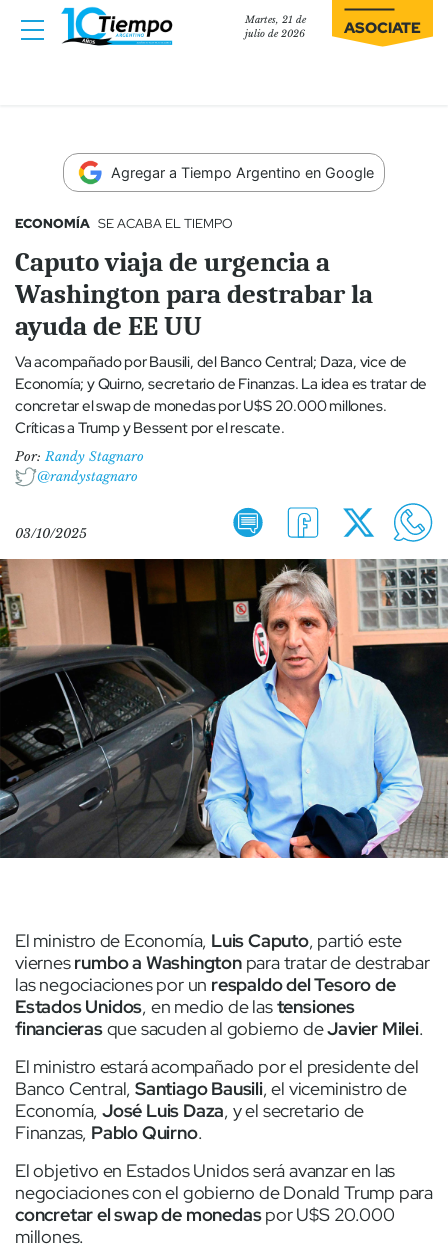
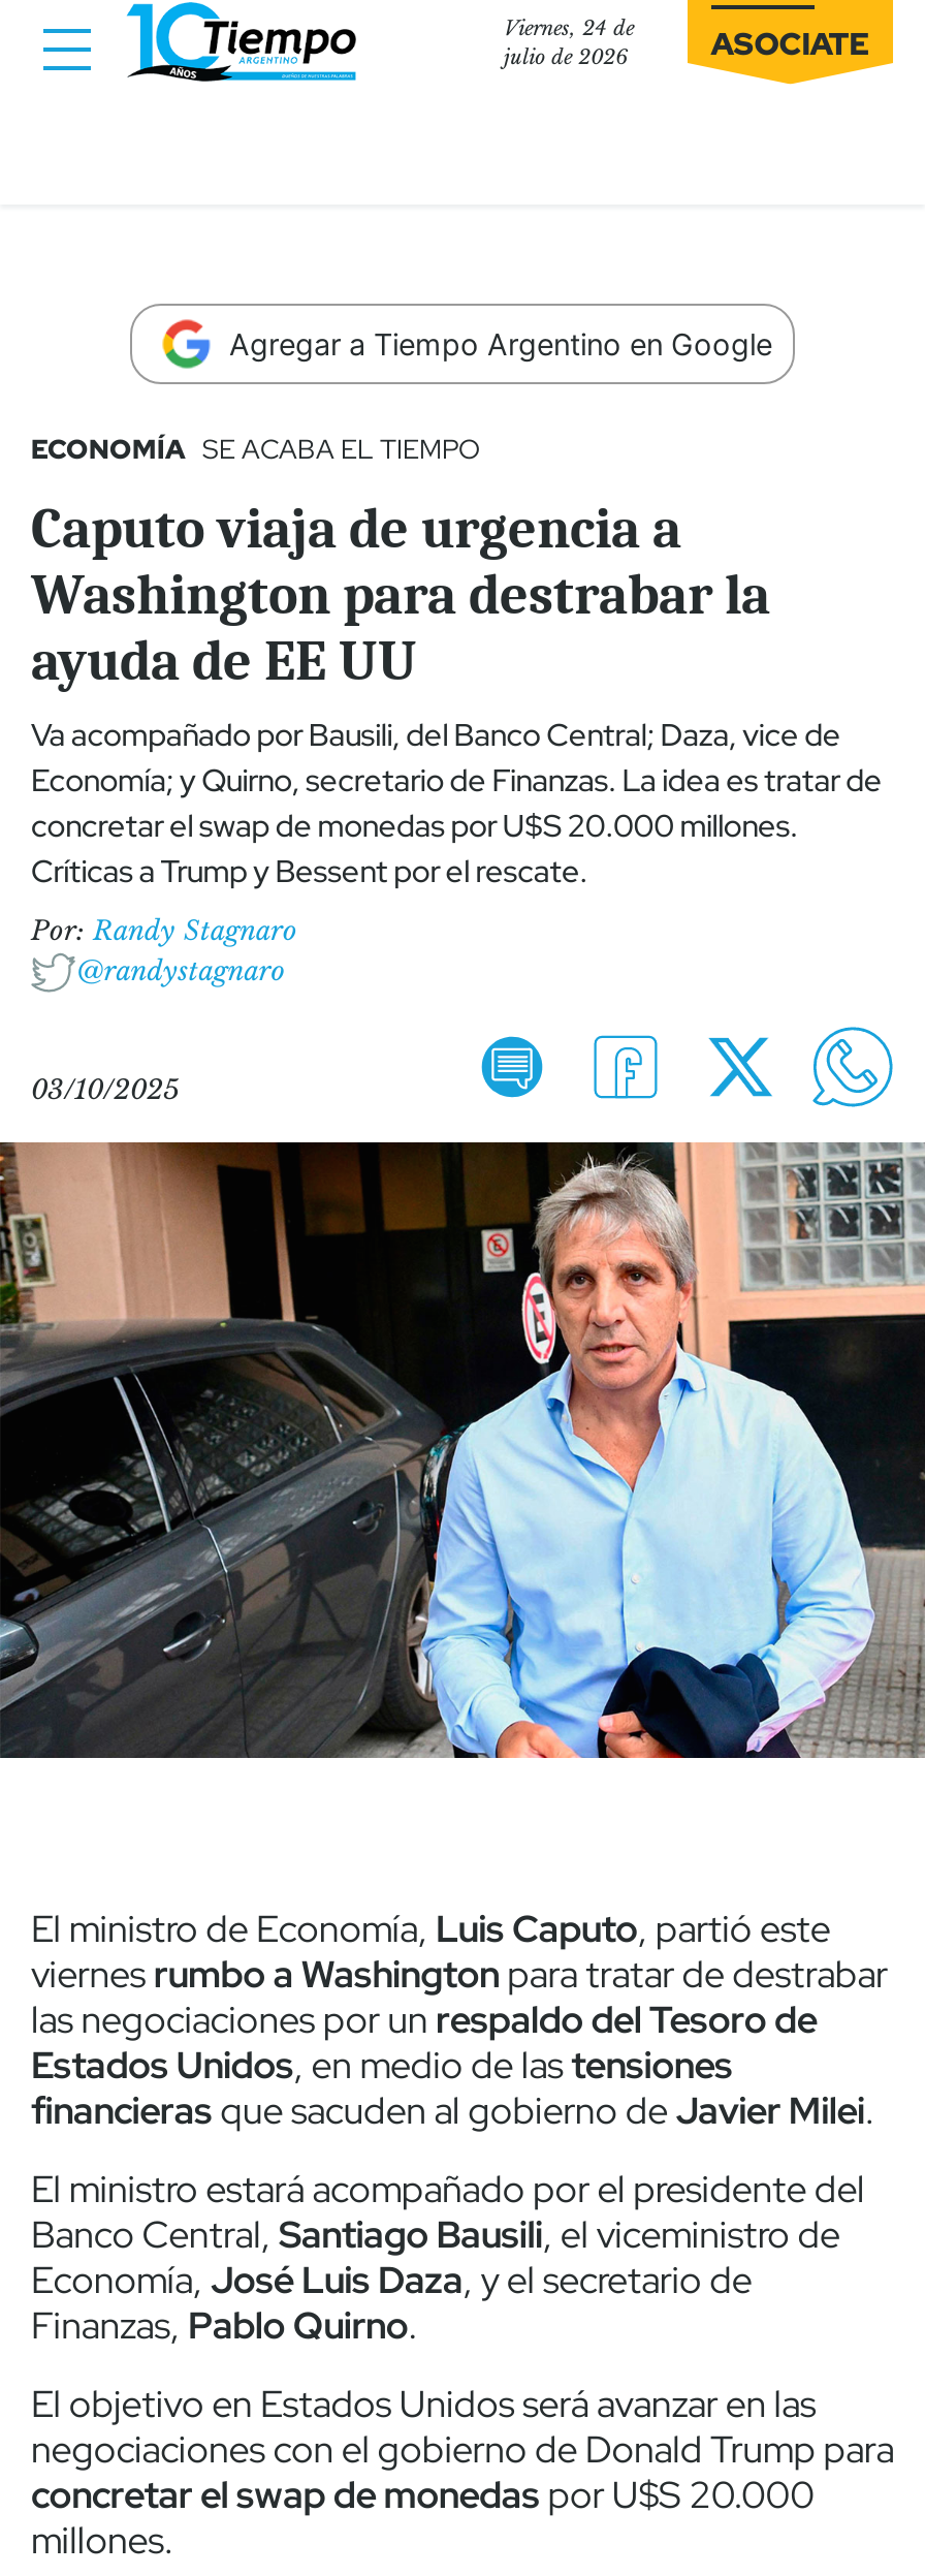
- Martes, 21 de
+ Viernes, 24 de
